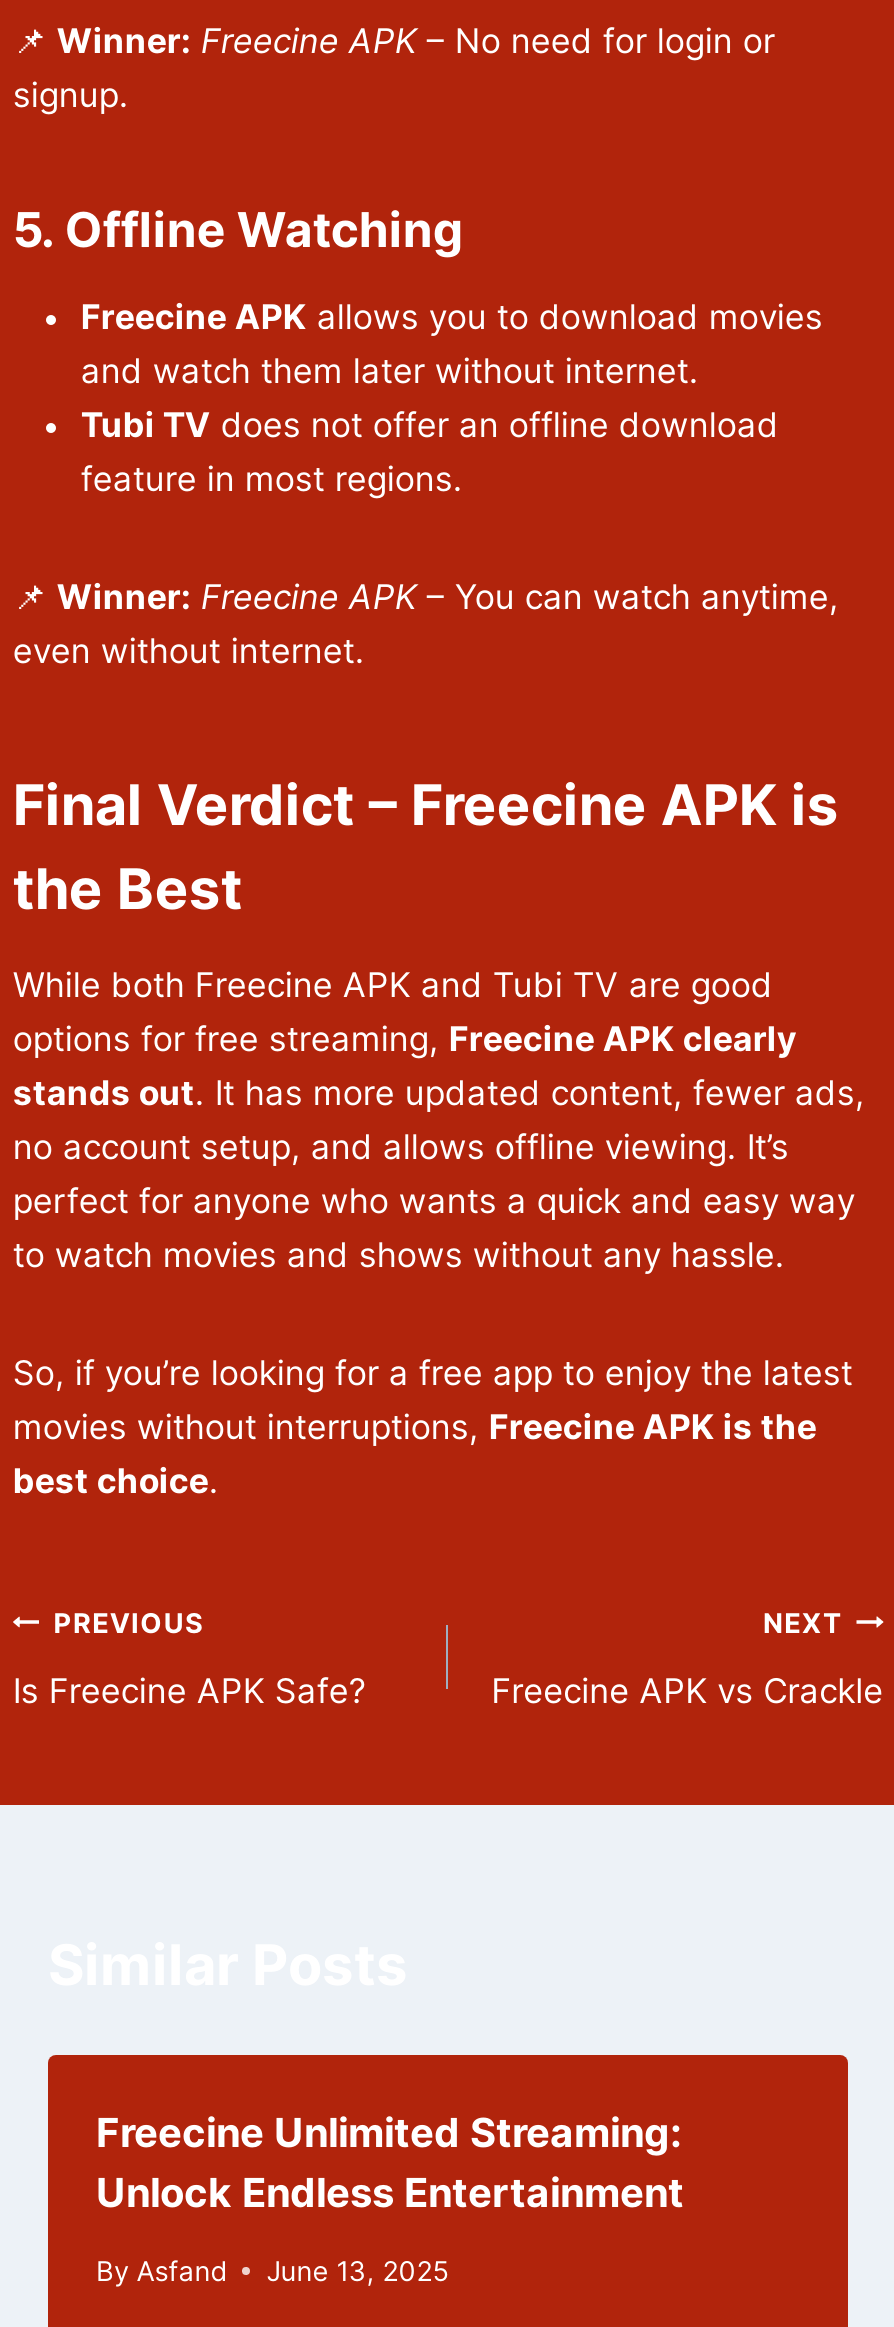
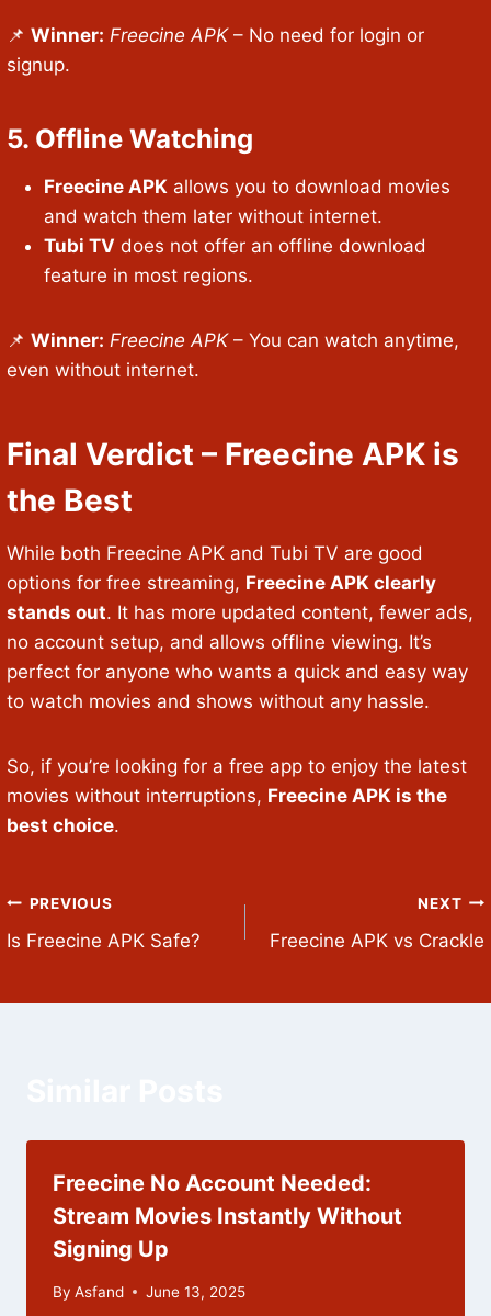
- Freecine Unlimited Streaming:
- Unlock Endless Entertainment
+ Freecine No Account Needed:
+ Stream Movies Instantly Without
+ Signing Up
